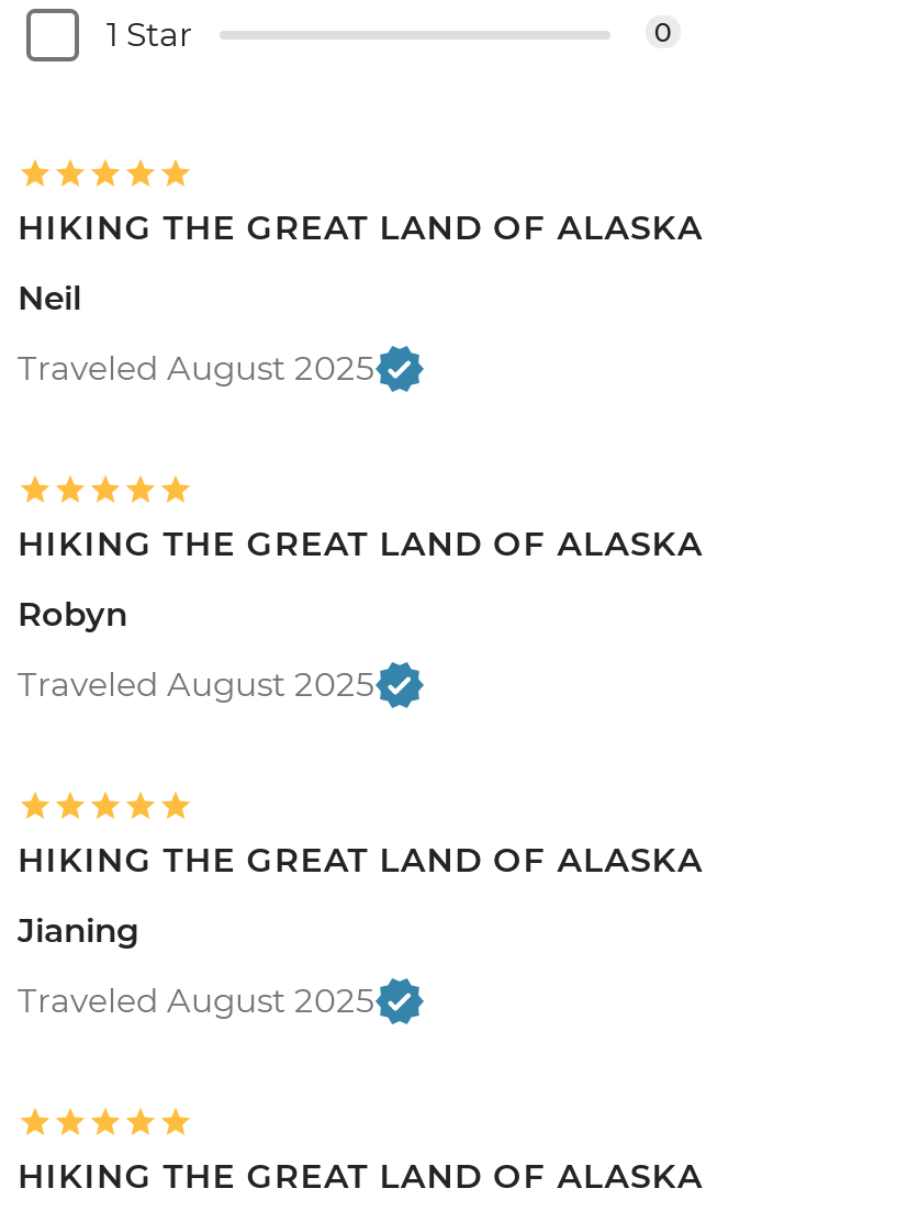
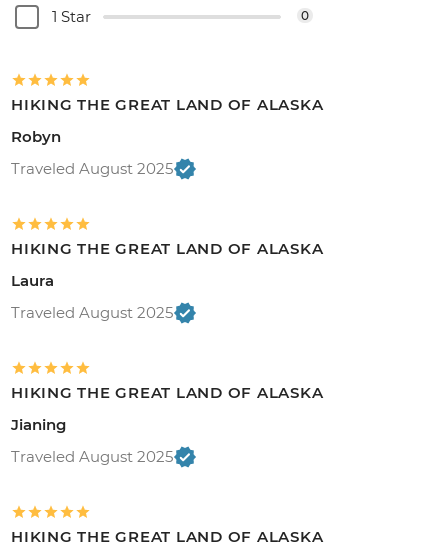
- Neil

+ Laura

moved up: Robyn
